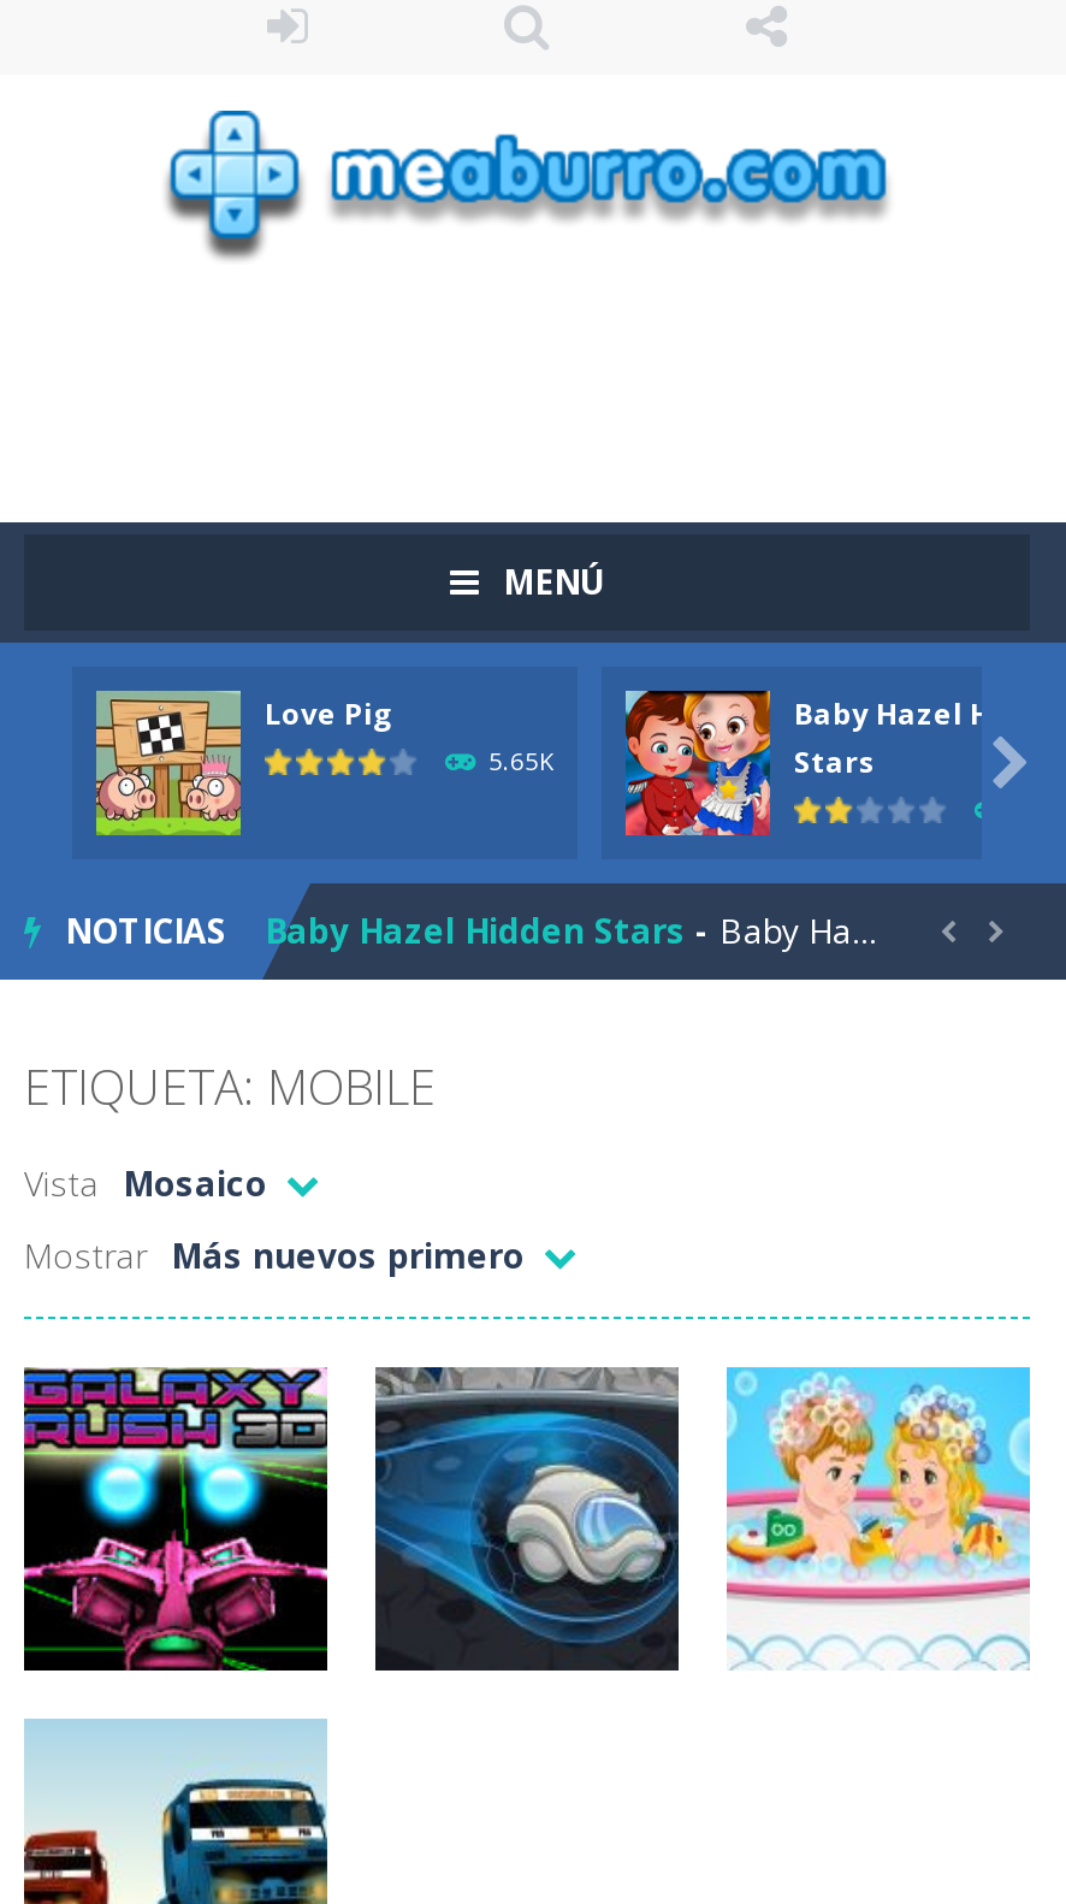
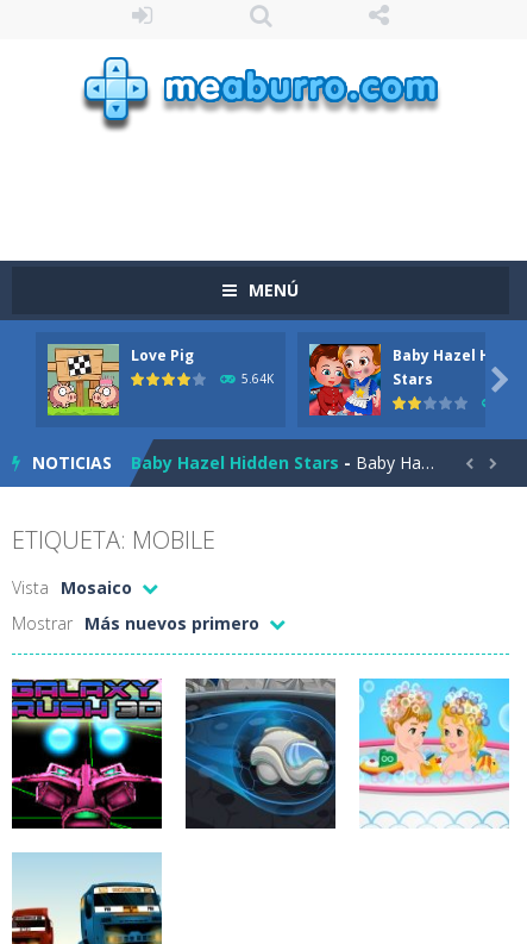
- 5.65K
+ 5.64K
